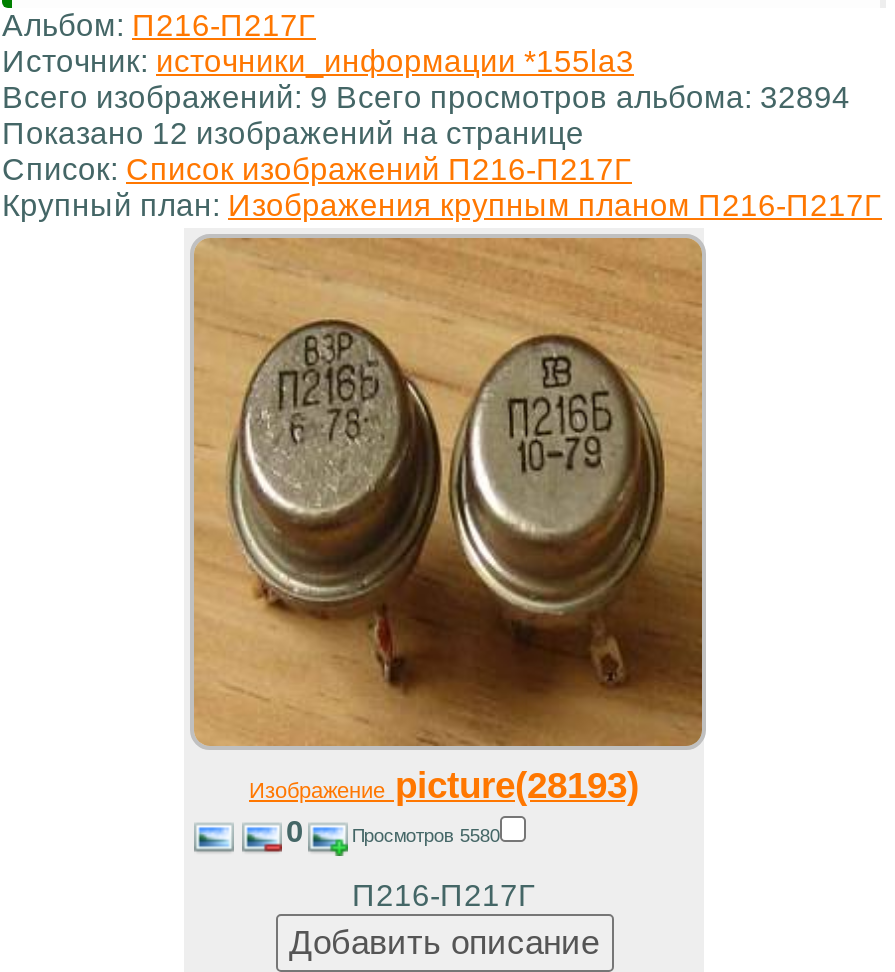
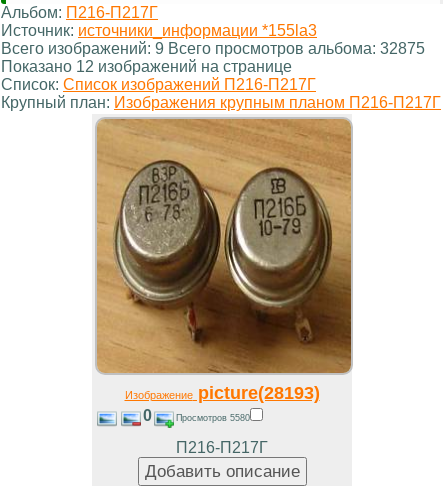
- Всего изображений: 9 Всего просмотров альбома: 32894
+ Всего изображений: 9 Всего просмотров альбома: 32875
